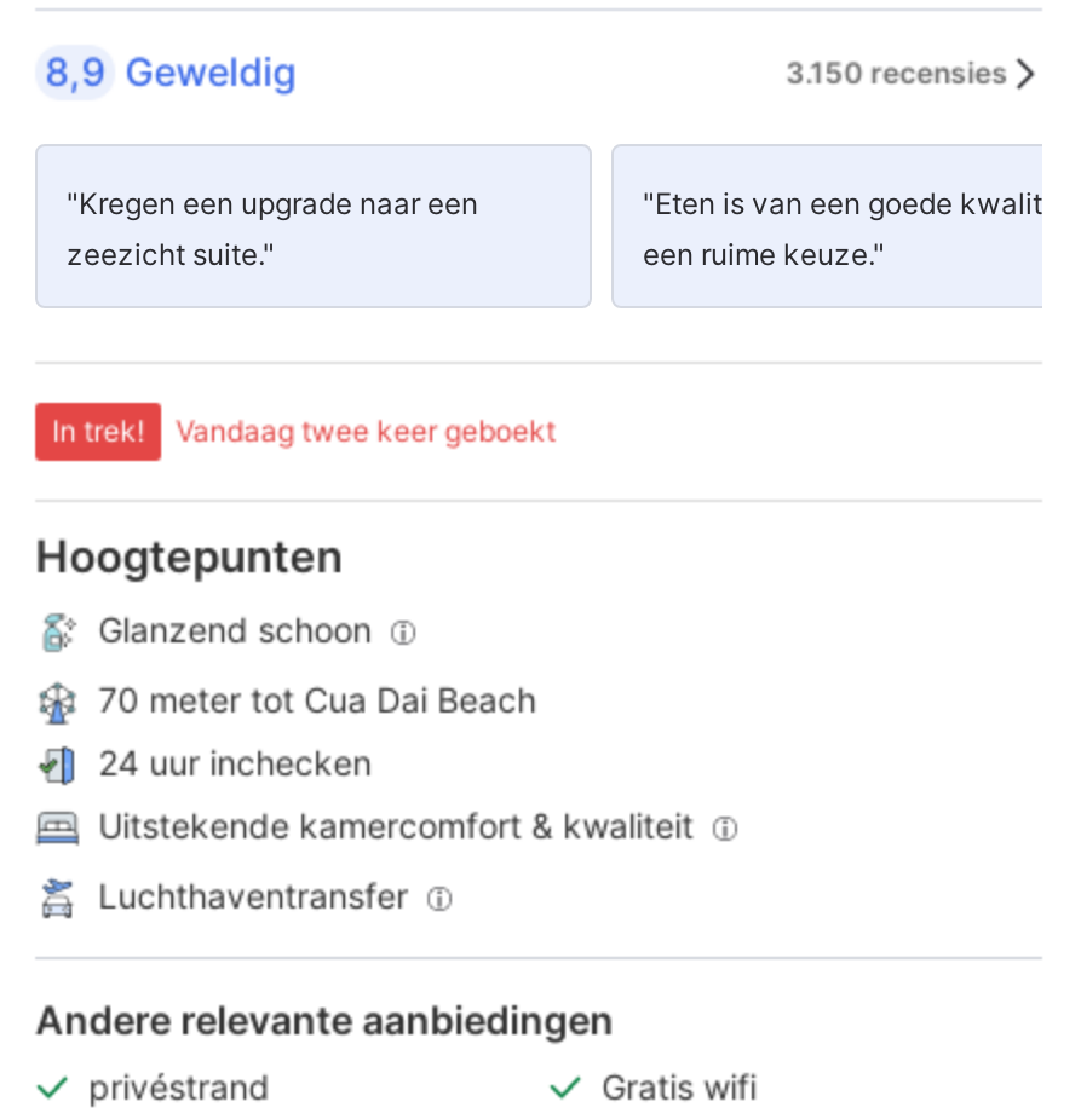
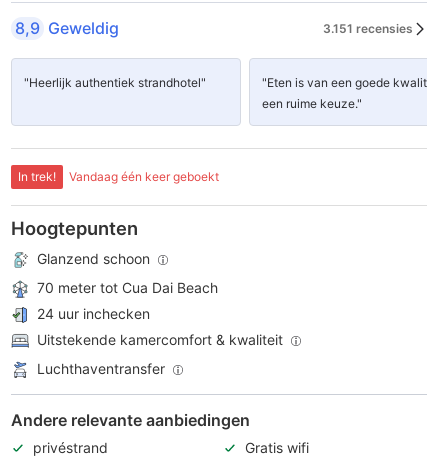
- 3.150 recensies
+ 3.151 recensies

- "Kregen een upgrade naar een
- zeezicht suite."
+ "Heerlijk authentiek strandhotel"

- Vandaag twee keer geboekt
+ Vandaag één keer geboekt
